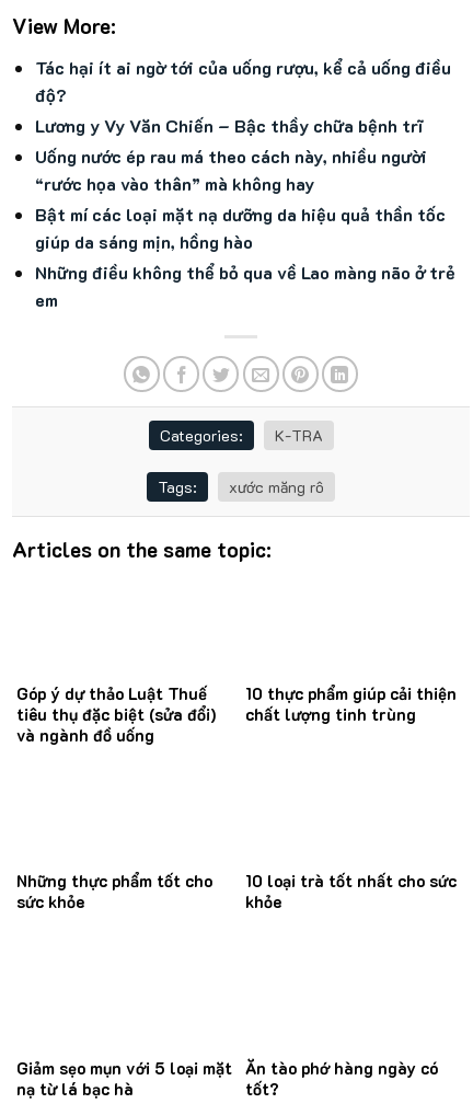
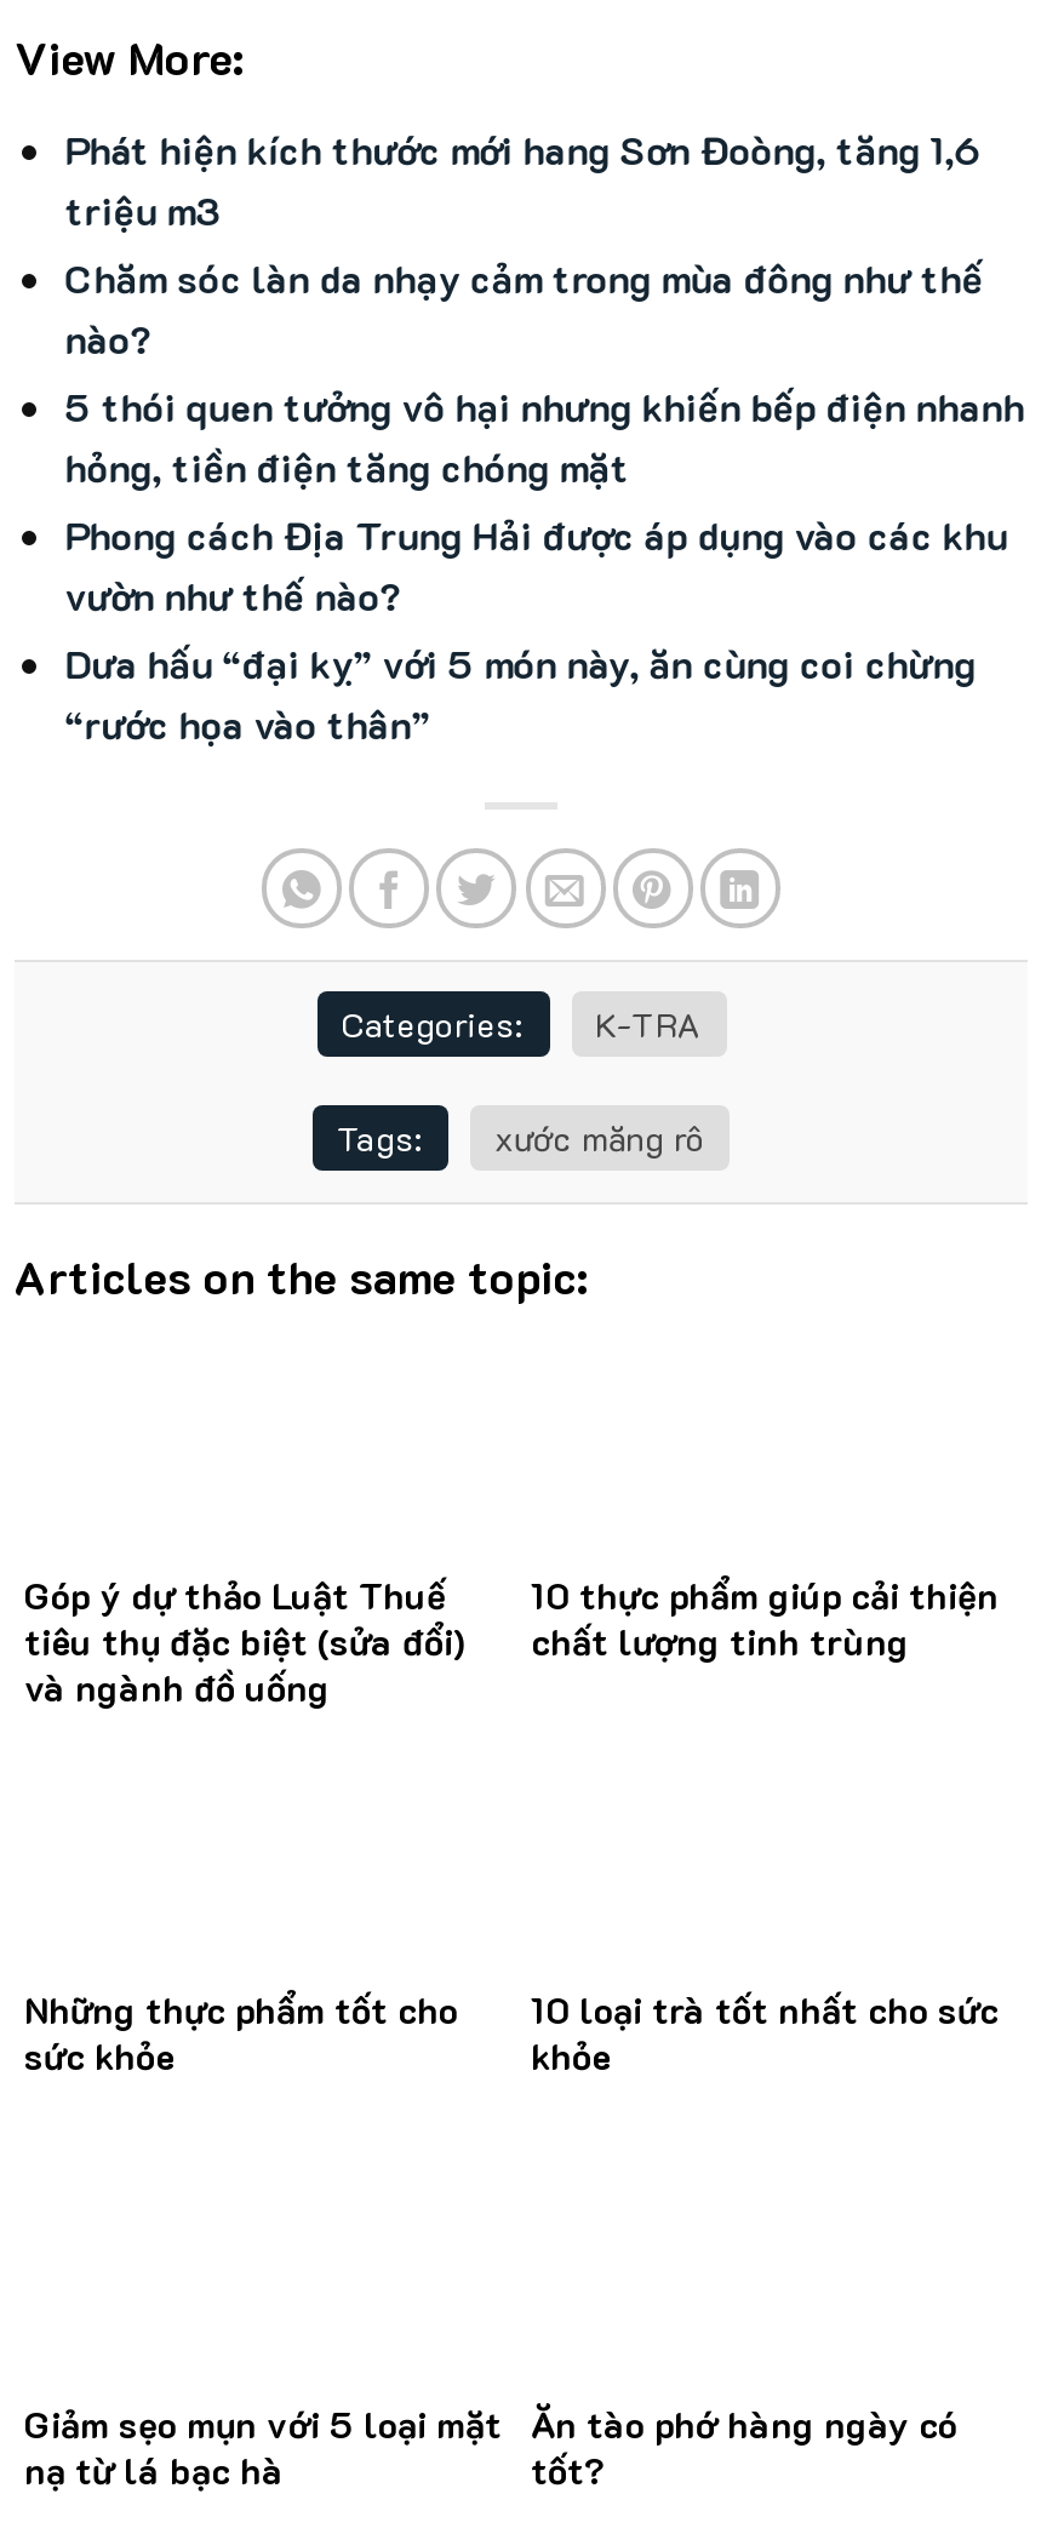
- Tác hại ít ai ngờ tới của uống rượu, kể cả uống điều
- độ?
- Lương y Vy Văn Chiến – Bậc thầy chữa bệnh trĩ
- Uống nước ép rau má theo cách này, nhiều người
- “rước họa vào thân” mà không hay
- Bật mí các loại mặt nạ dưỡng da hiệu quả thần tốc
- giúp da sáng mịn, hồng hào
- Những điều không thể bỏ qua về Lao màng não ở trẻ
- em
+ Phát hiện kích thước mới hang Sơn Đoòng, tăng 1,6
+ triệu m3
+ Chăm sóc làn da nhạy cảm trong mùa đông như thế
+ nào?
+ 5 thói quen tưởng vô hại nhưng khiến bếp điện nhanh
+ hỏng, tiền điện tăng chóng mặt
+ Phong cách Địa Trung Hải được áp dụng vào các khu
+ vườn như thế nào?
+ Dưa hấu “đại kỵ” với 5 món này, ăn cùng coi chừng
+ “rước họa vào thân”
